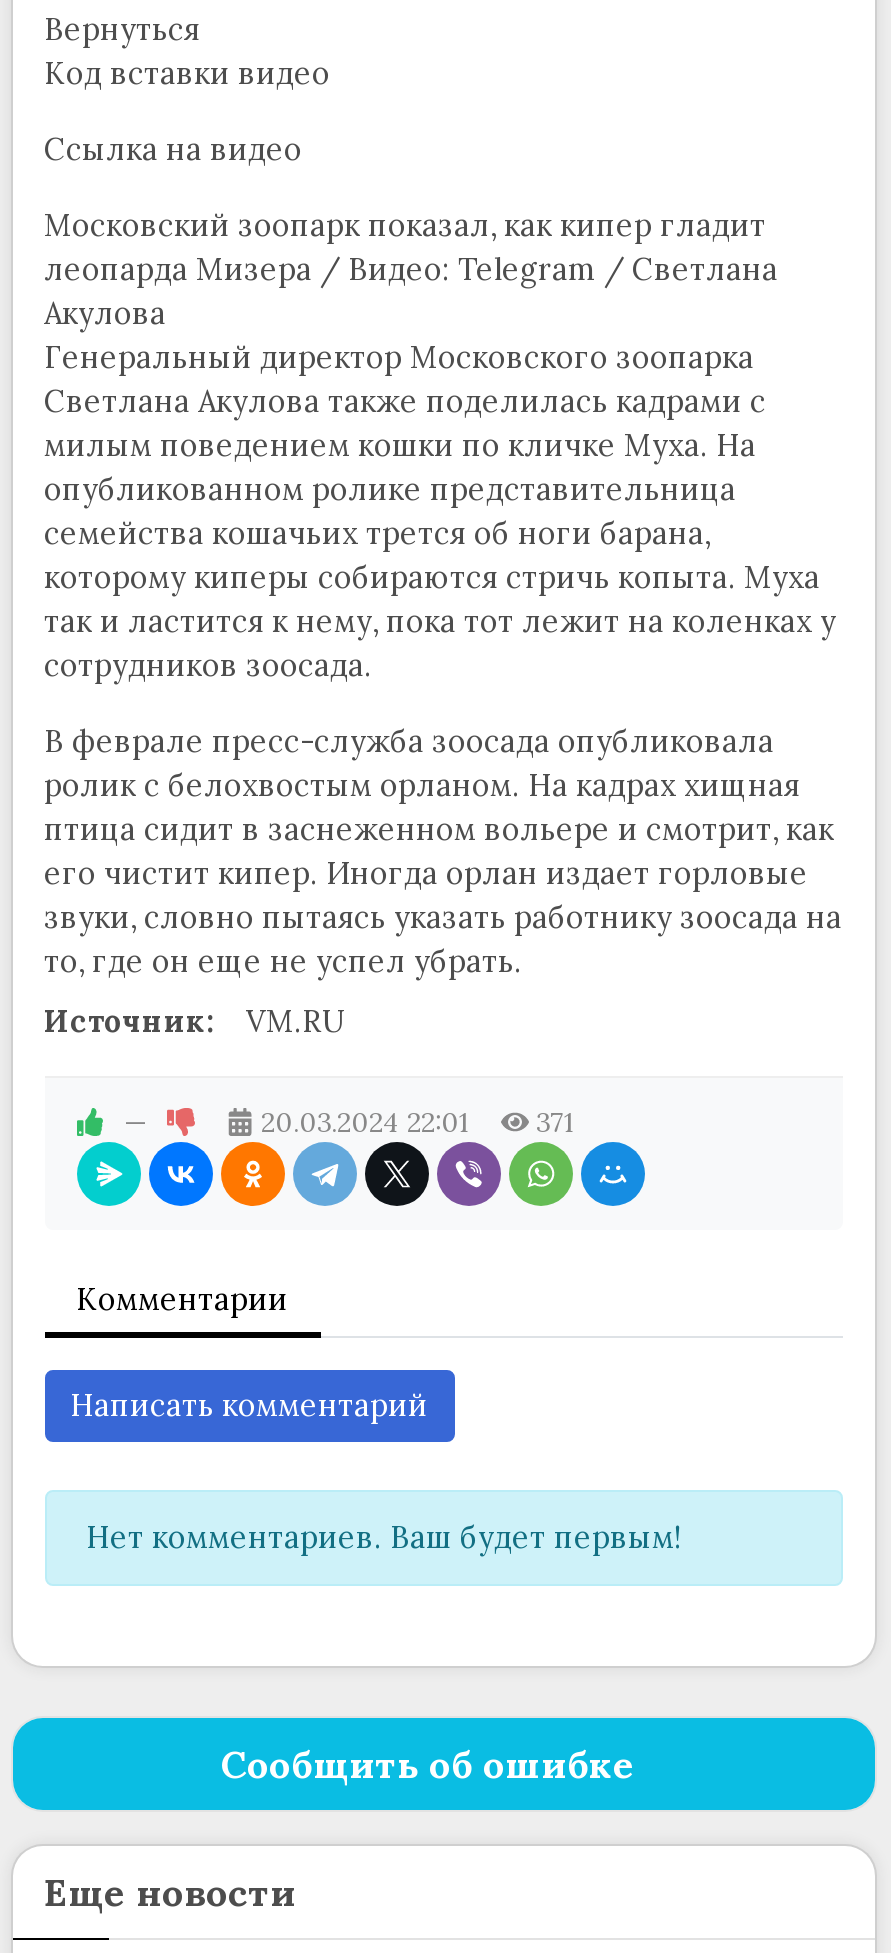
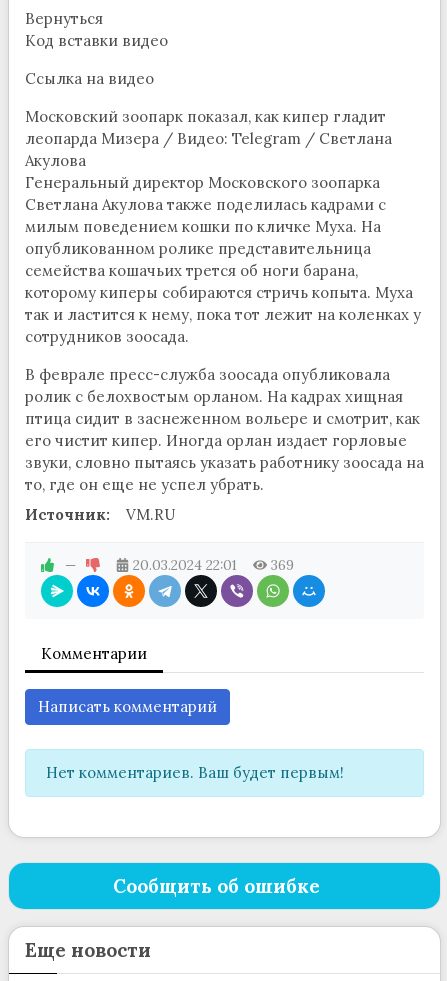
- 20.03.2024 22:01 371
+ 20.03.2024 22:01 369
